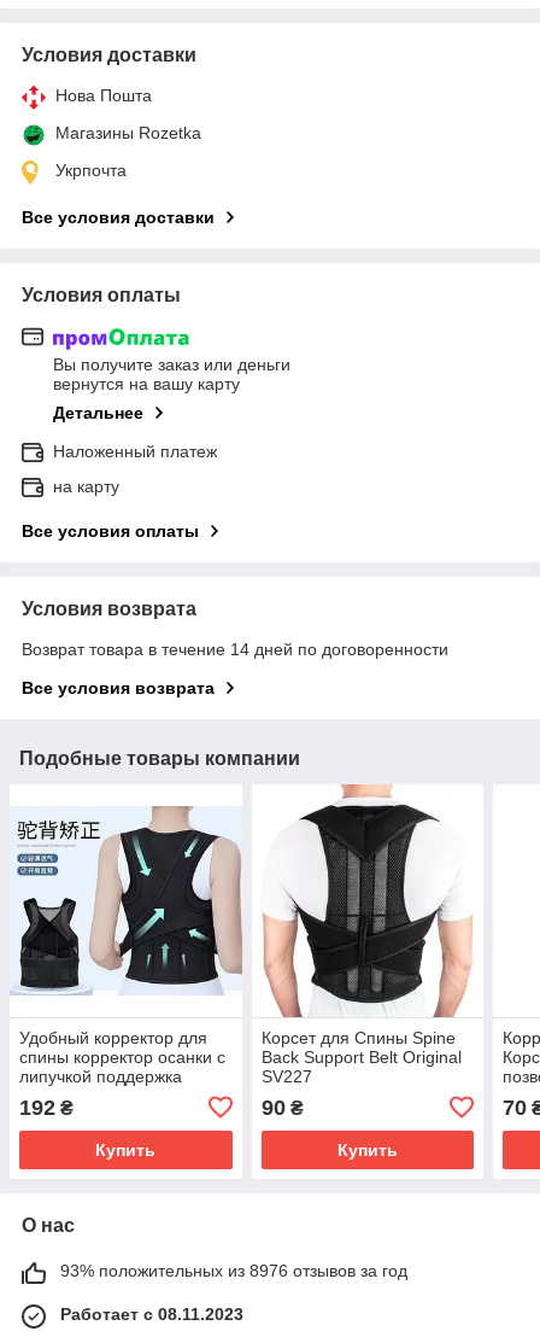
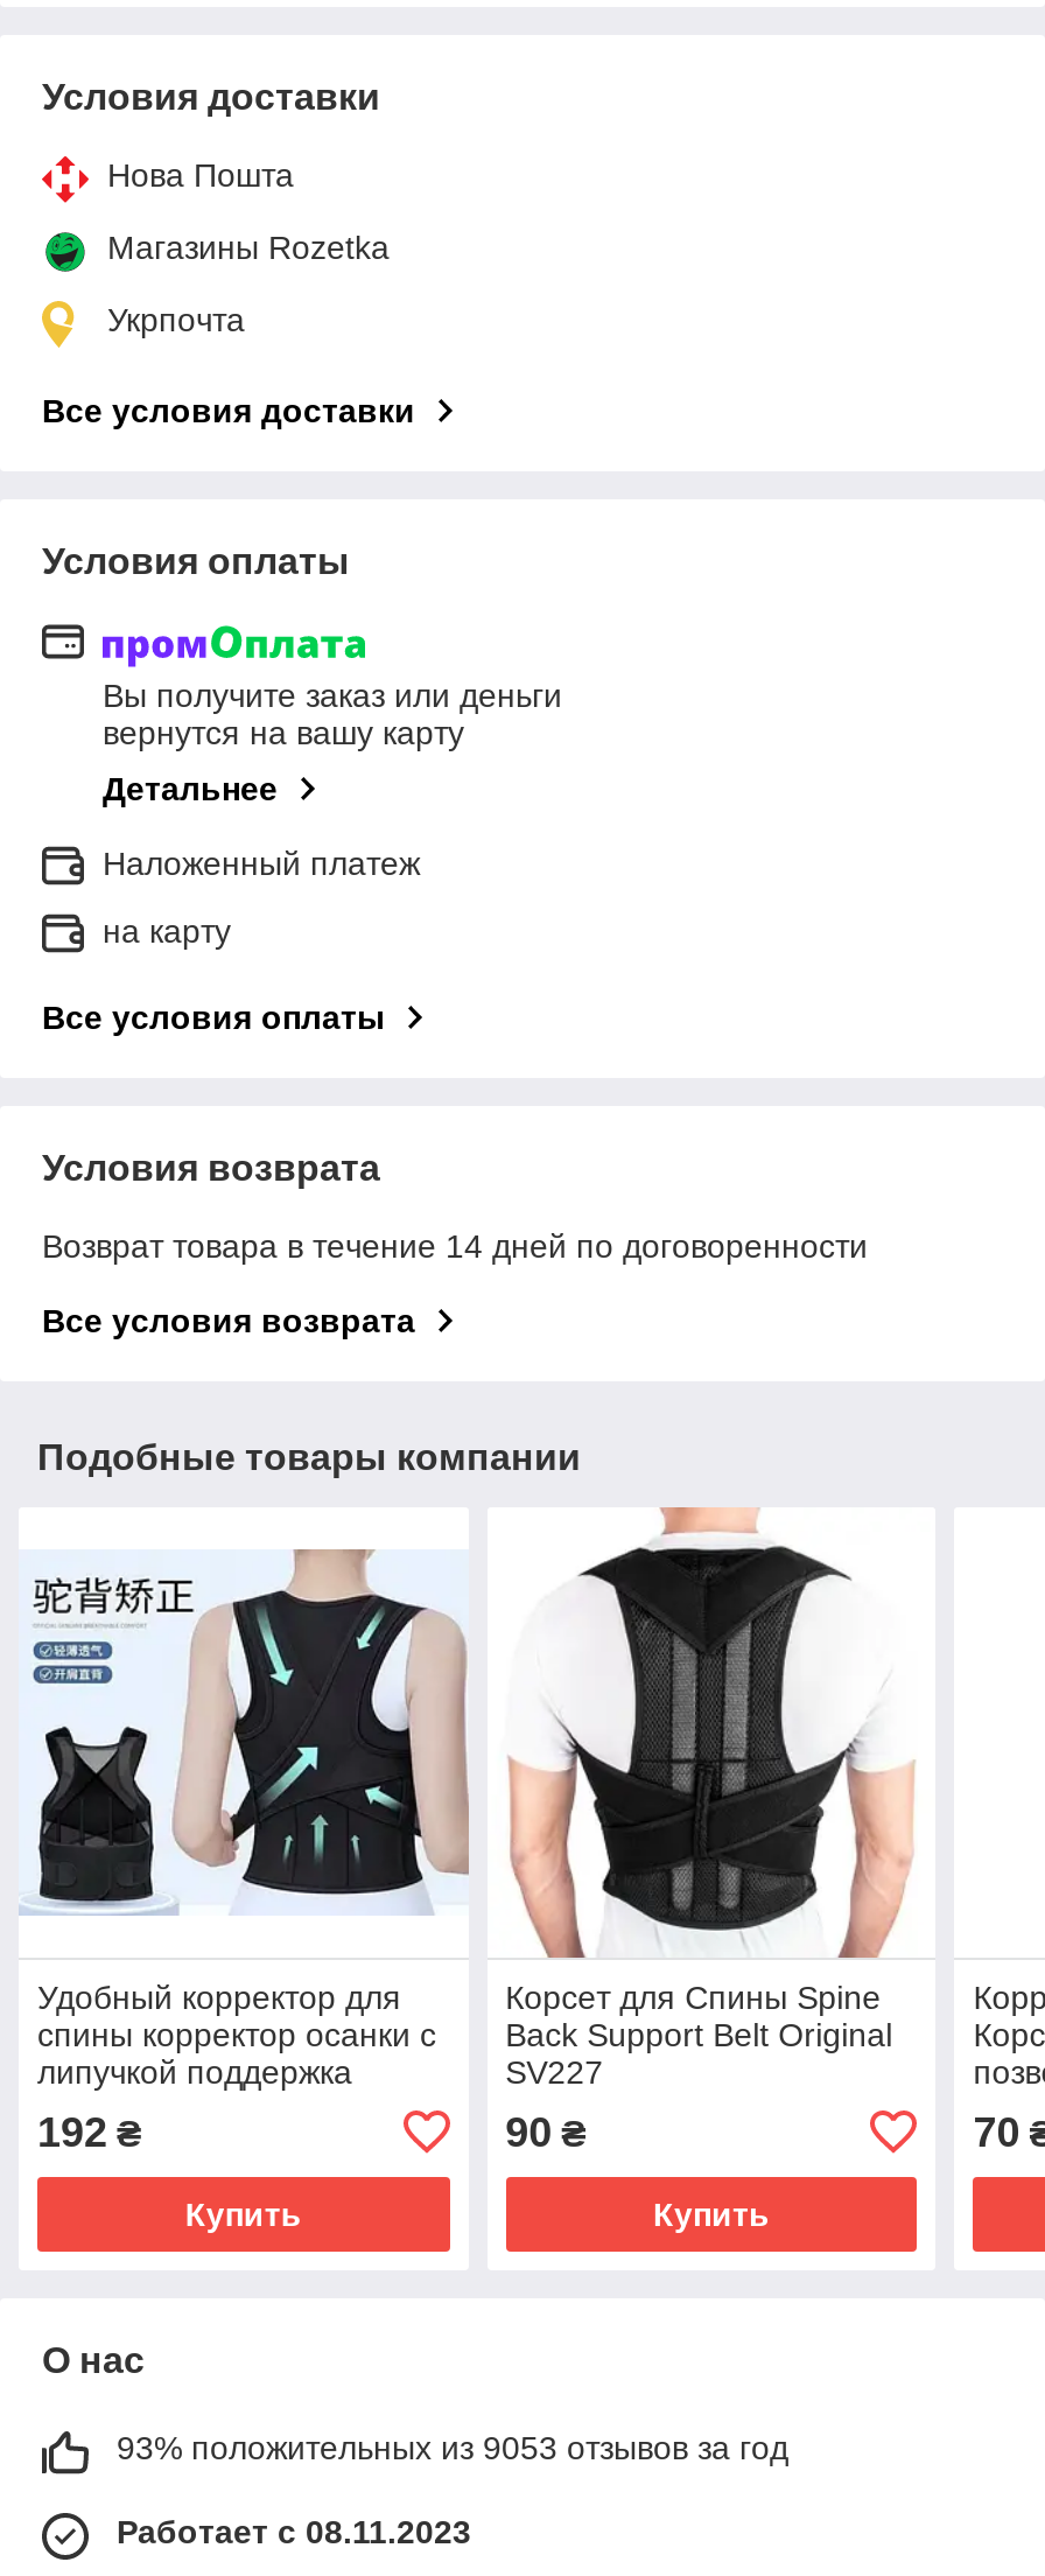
- 93% положительных из 8976 отзывов за год
+ 93% положительных из 9053 отзывов за год
